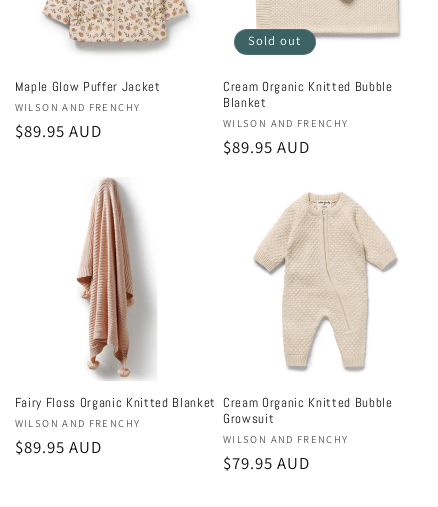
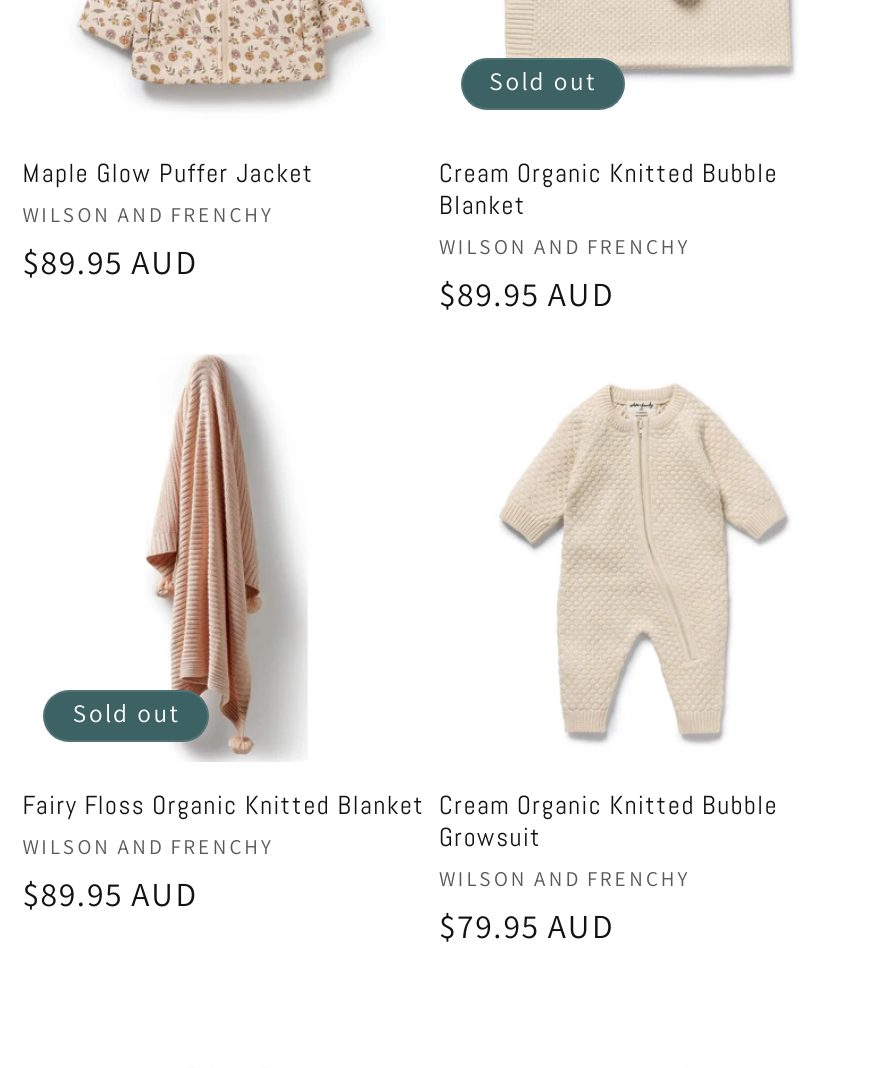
+ Sold out
